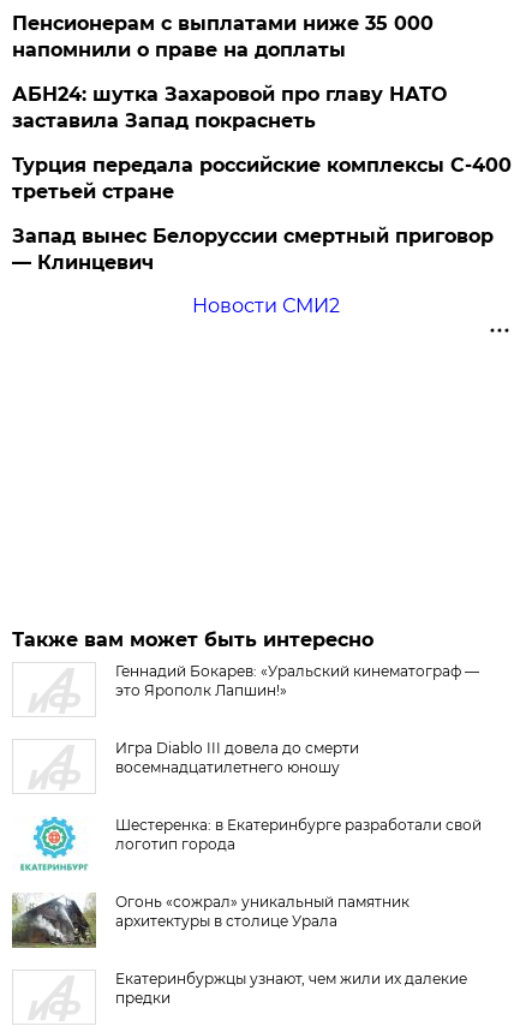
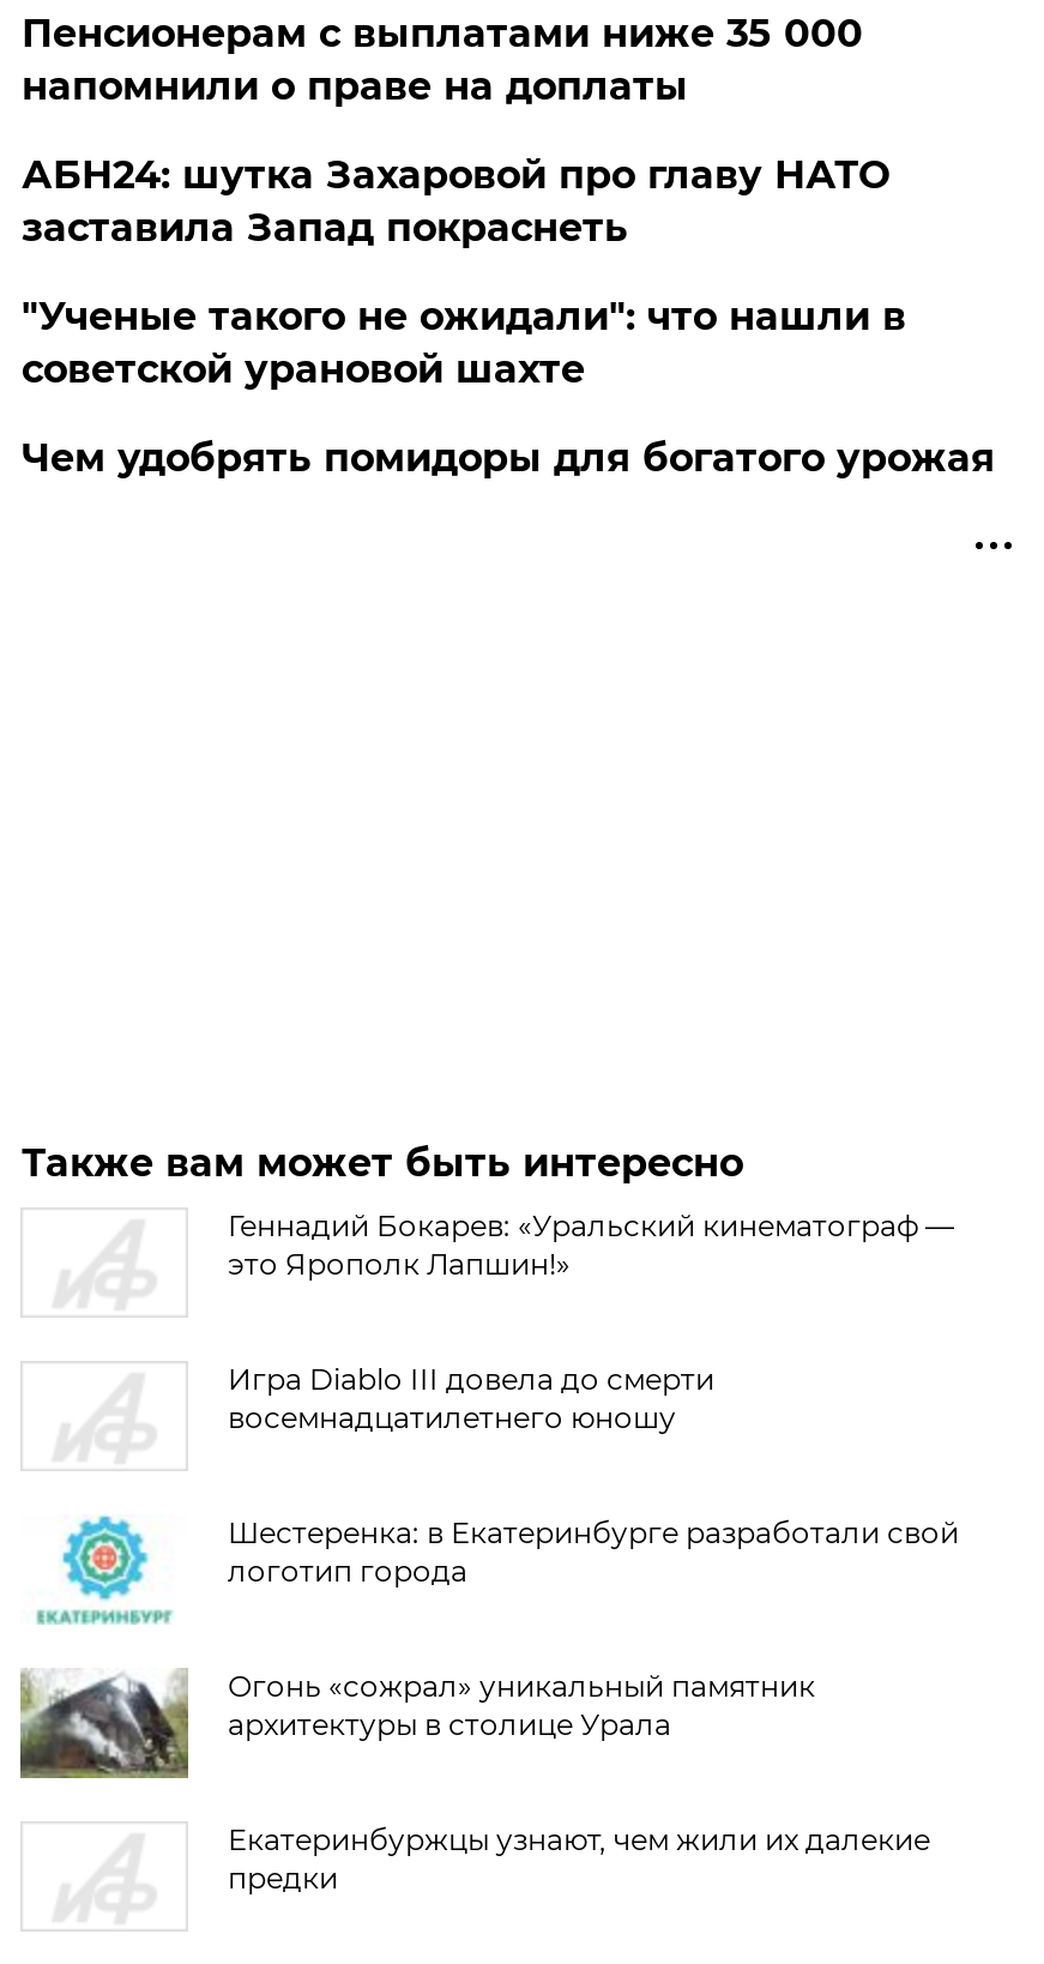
- Турция передала российские комплексы С-400
- третьей стране
- Запад вынес Белоруссии смертный приговор
- — Клинцевич
- Новости СМИ2
+ "Ученые такого не ожидали": что нашли в
+ советской урановой шахте
+ Чем удобрять помидоры для богатого урожая
